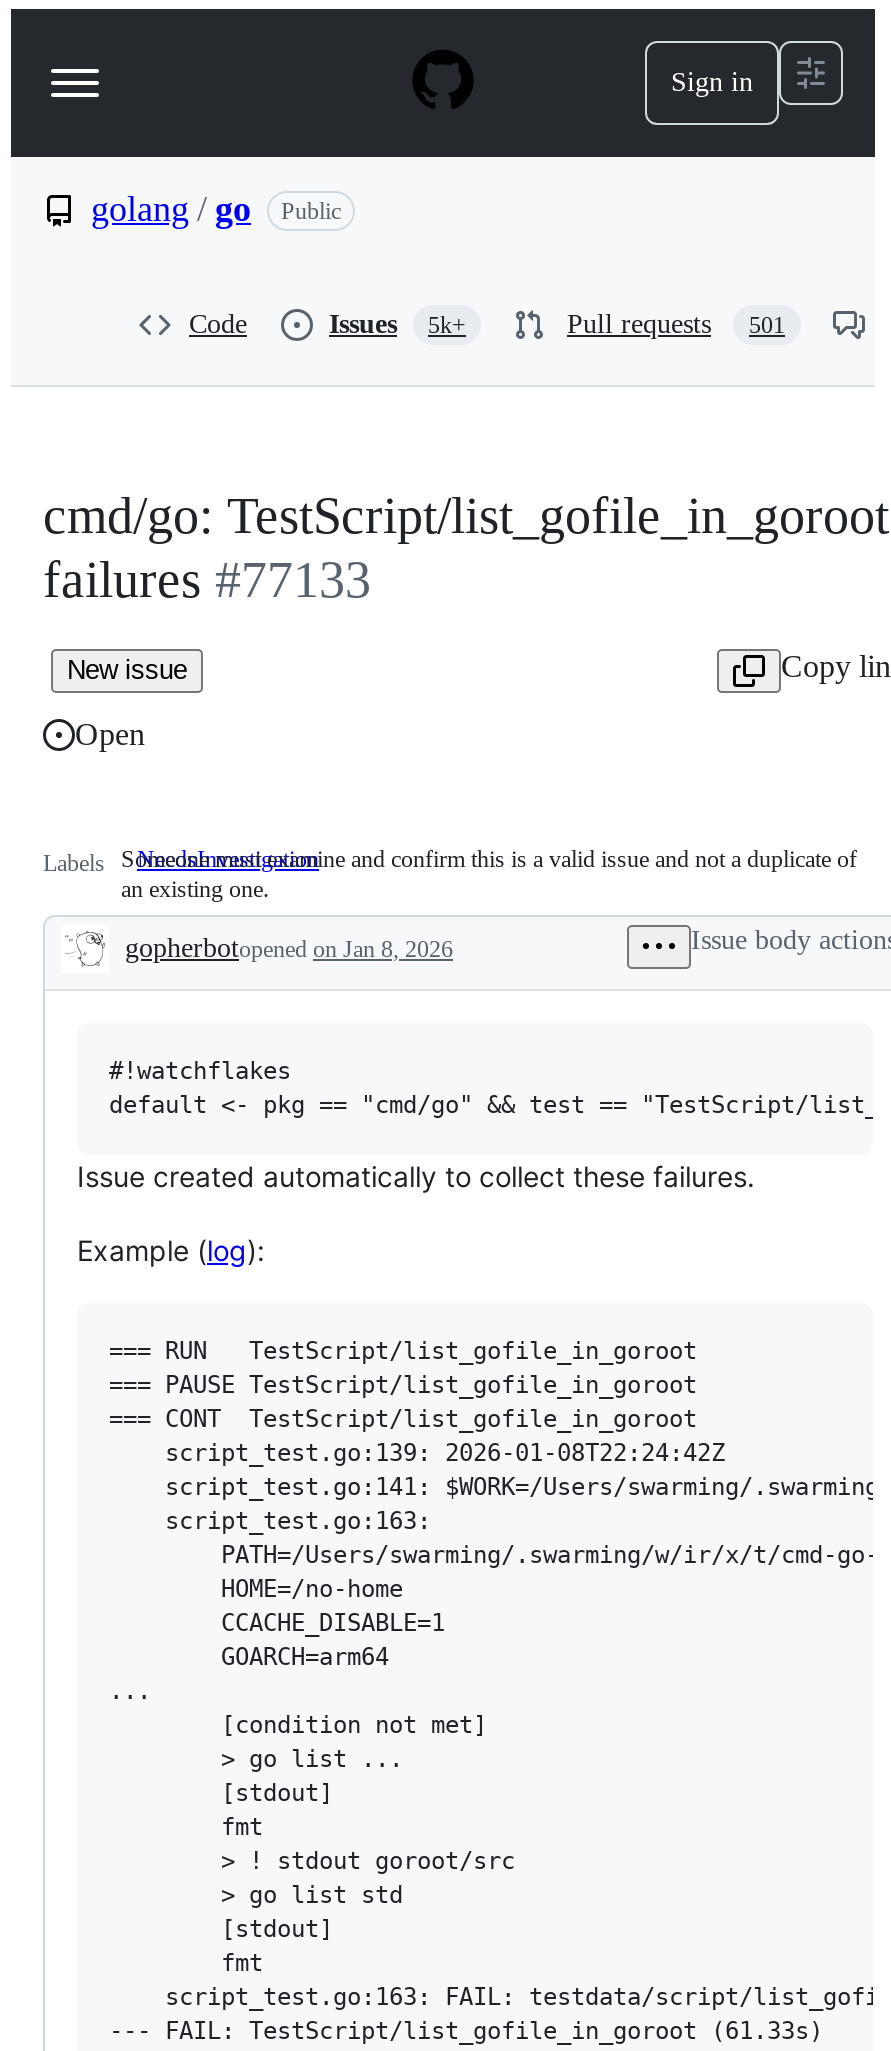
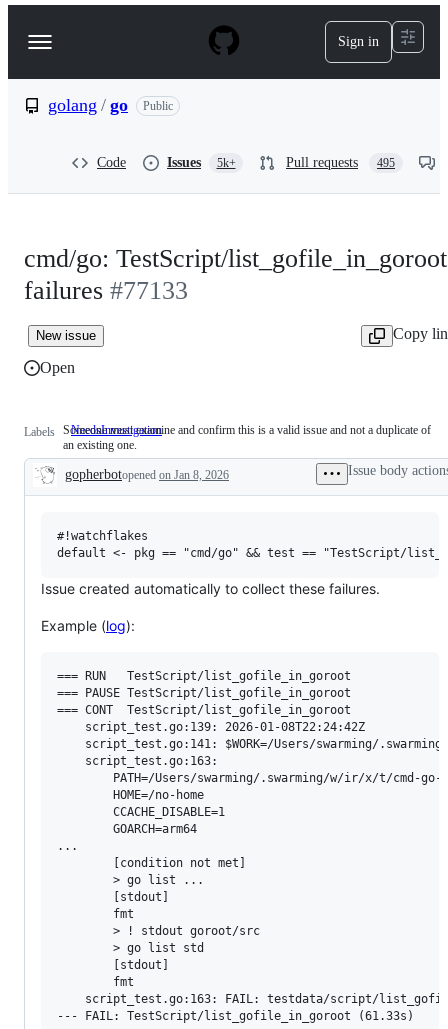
- Pull requests 501
+ Pull requests 495
